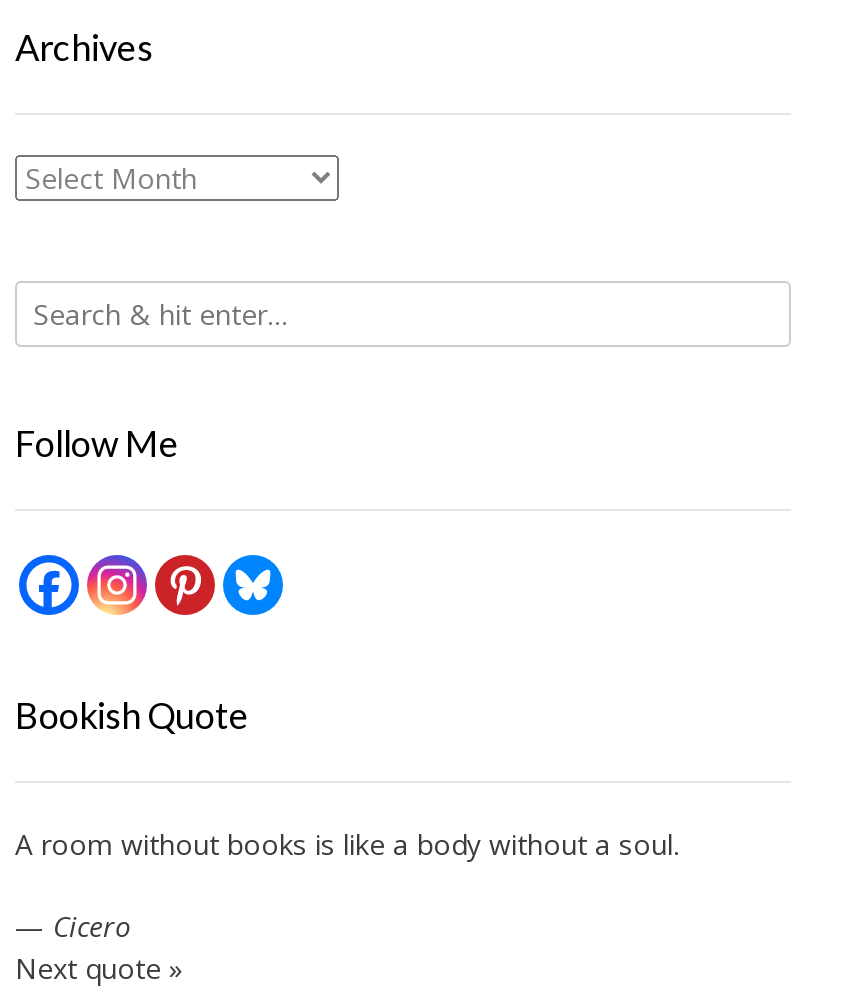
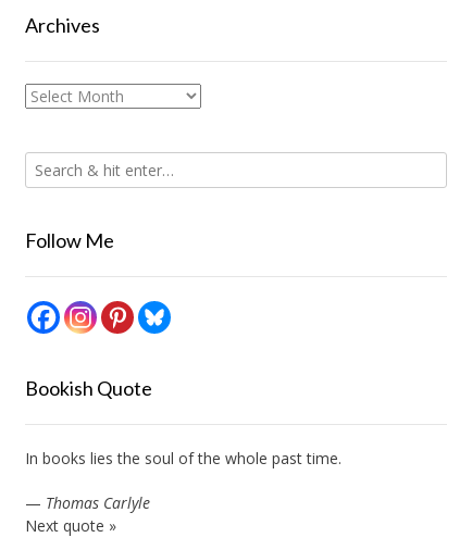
- A room without books is like a body without a soul.
+ In books lies the soul of the whole past time.

- — Cicero
+ — Thomas Carlyle
